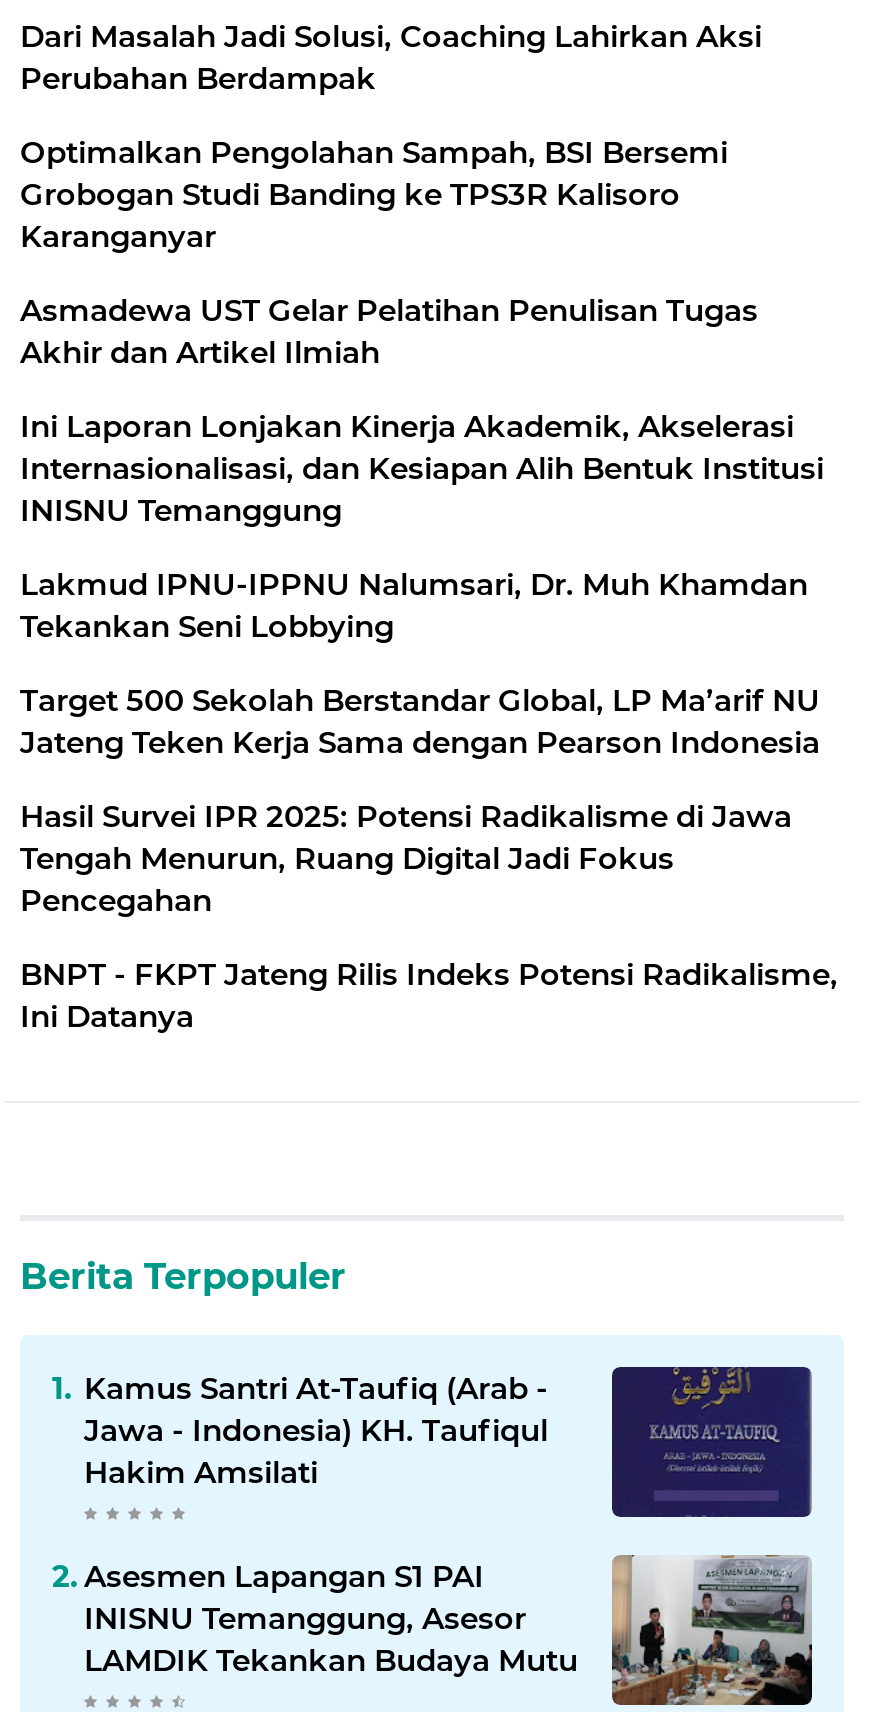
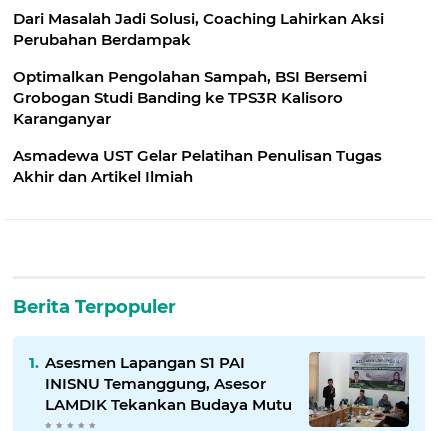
- Ini Laporan Lonjakan Kinerja Akademik, Akselerasi
- Internasionalisasi, dan Kesiapan Alih Bentuk Institusi
- INISNU Temanggung
- Lakmud IPNU-IPPNU Nalumsari, Dr. Muh Khamdan
- Tekankan Seni Lobbying
- Target 500 Sekolah Berstandar Global, LP Ma’arif NU
- Jateng Teken Kerja Sama dengan Pearson Indonesia
- Hasil Survei IPR 2025: Potensi Radikalisme di Jawa
- Tengah Menurun, Ruang Digital Jadi Fokus
- Pencegahan
- BNPT - FKPT Jateng Rilis Indeks Potensi Radikalisme,
- Ini Datanya

- [image]
- Kamus Santri At-Taufiq (Arab -
- Jawa - Indonesia) KH. Taufiqul
- Hakim Amsilati
